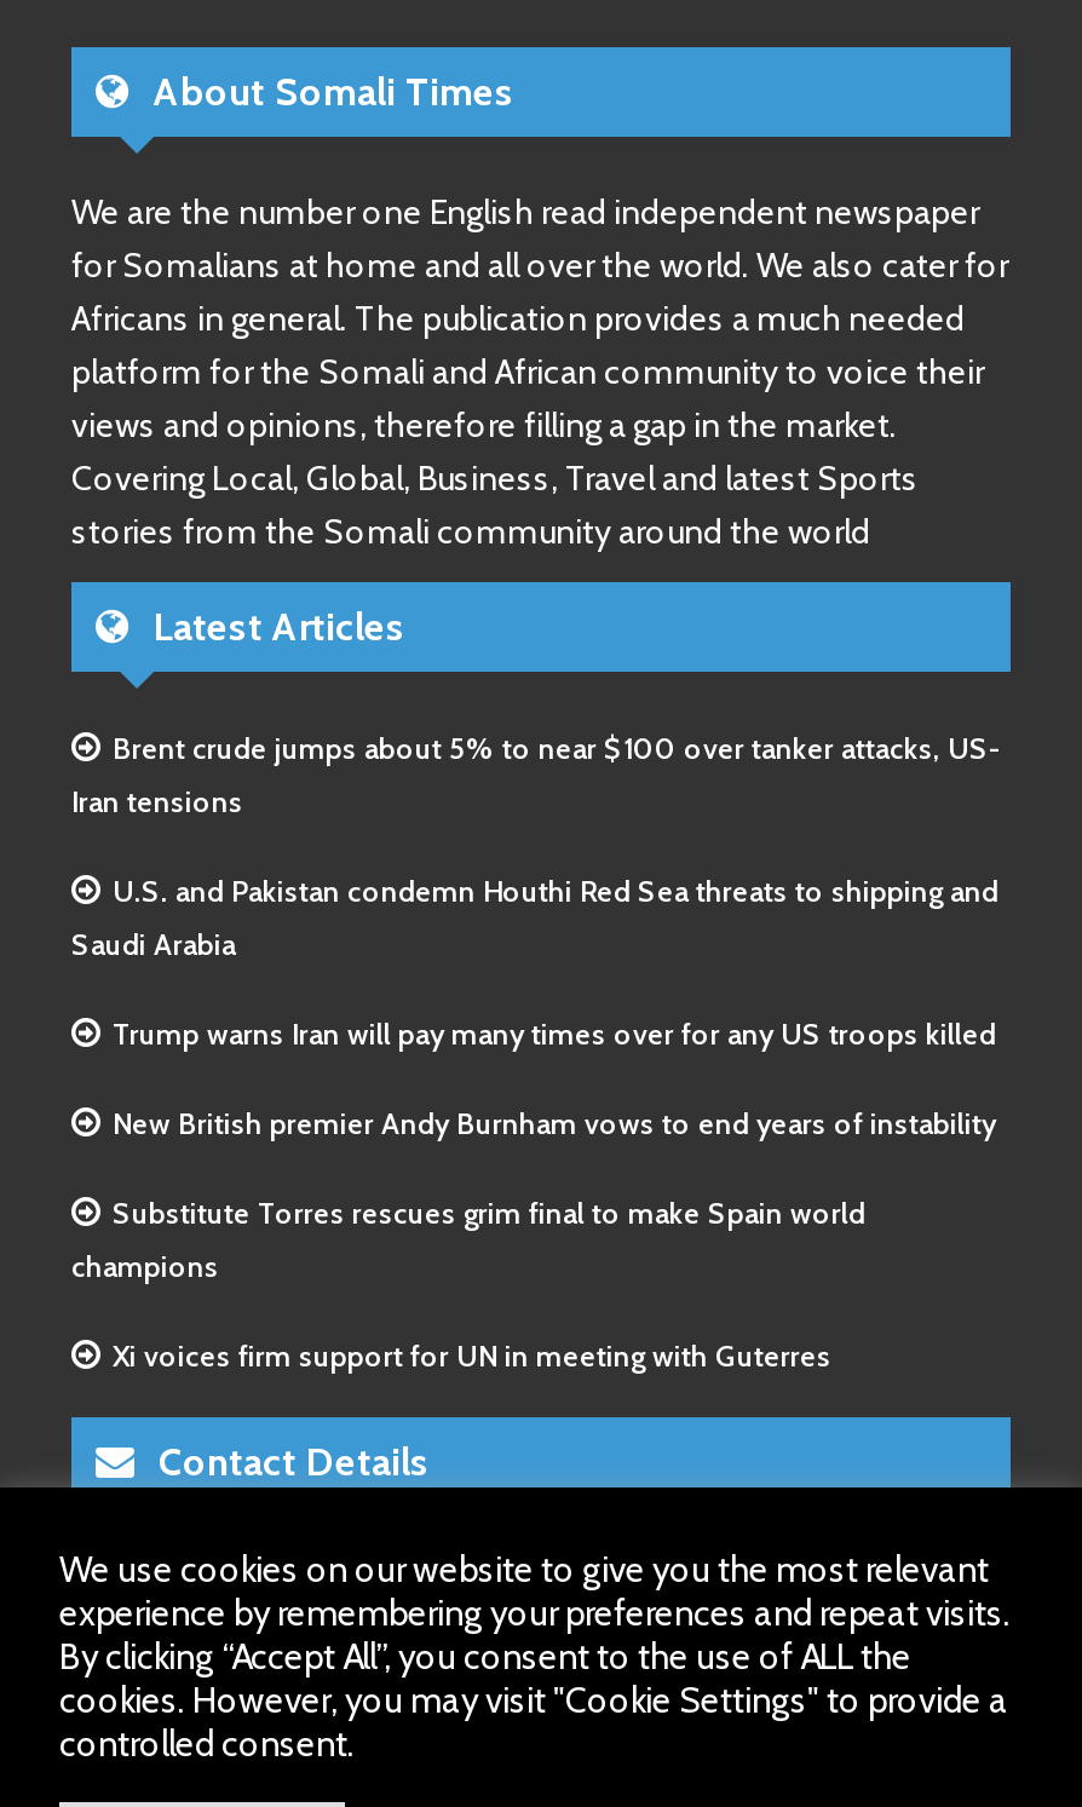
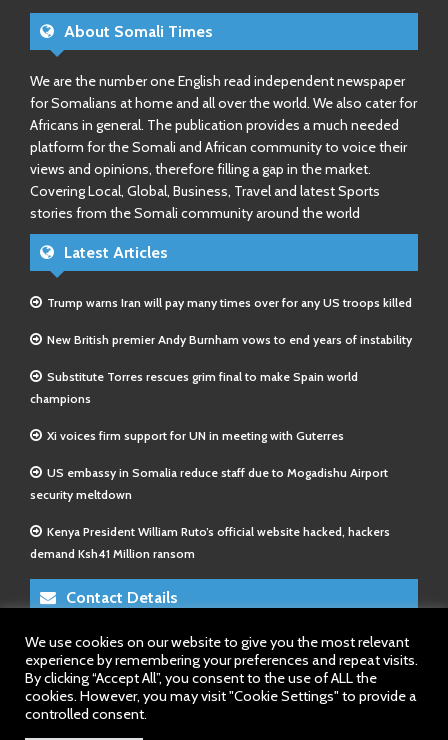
- Brent crude jumps about 5% to near $100 over tanker attacks, US-
- Iran tensions
- U.S. and Pakistan condemn Houthi Red Sea threats to shipping and
- Saudi Arabia

moved up: Trump warns Iran will pay many times over for any US troops killed | New British premier Andy Burnham vows to end years of instability | Substitute Torres rescues grim final to make Spain world | champions | Xi voices firm support for UN in meeting with Guterres

+ US embassy in Somalia reduce staff due to Mogadishu Airport
+ security meltdown
+ Kenya President William Ruto’s official website hacked, hackers
+ demand Ksh41 Million ransom
